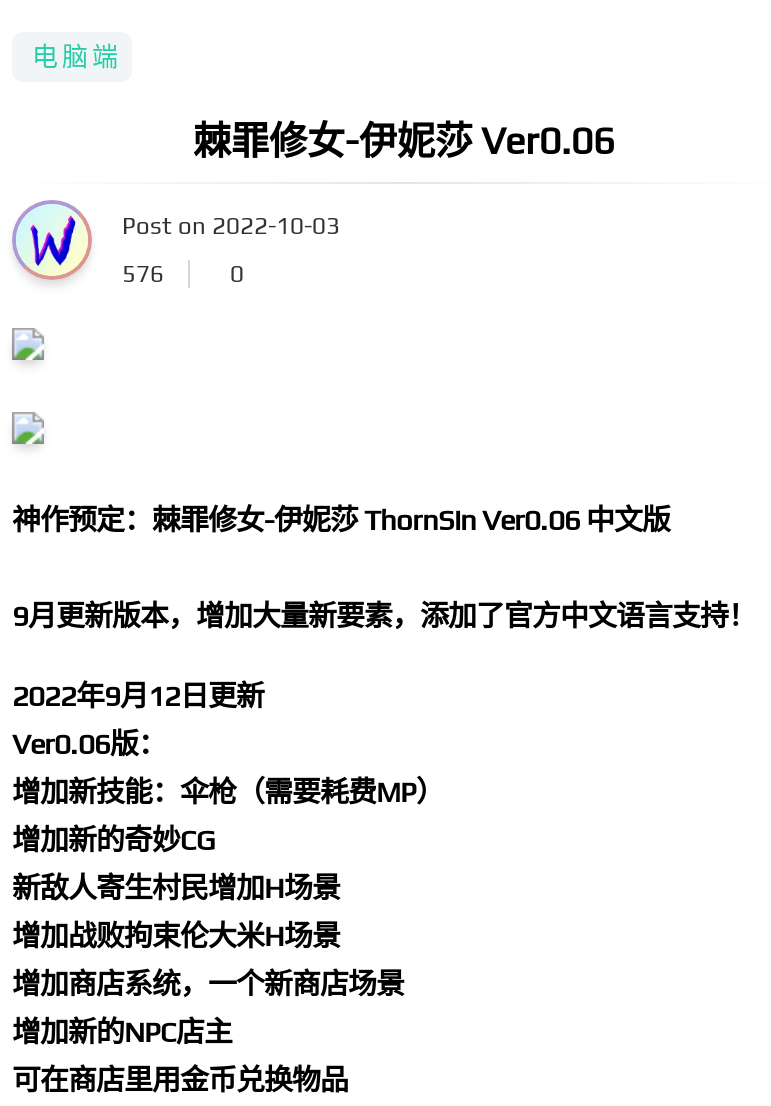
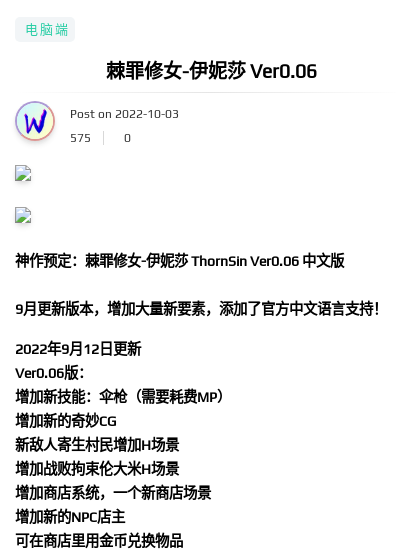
- 576
+ 575
